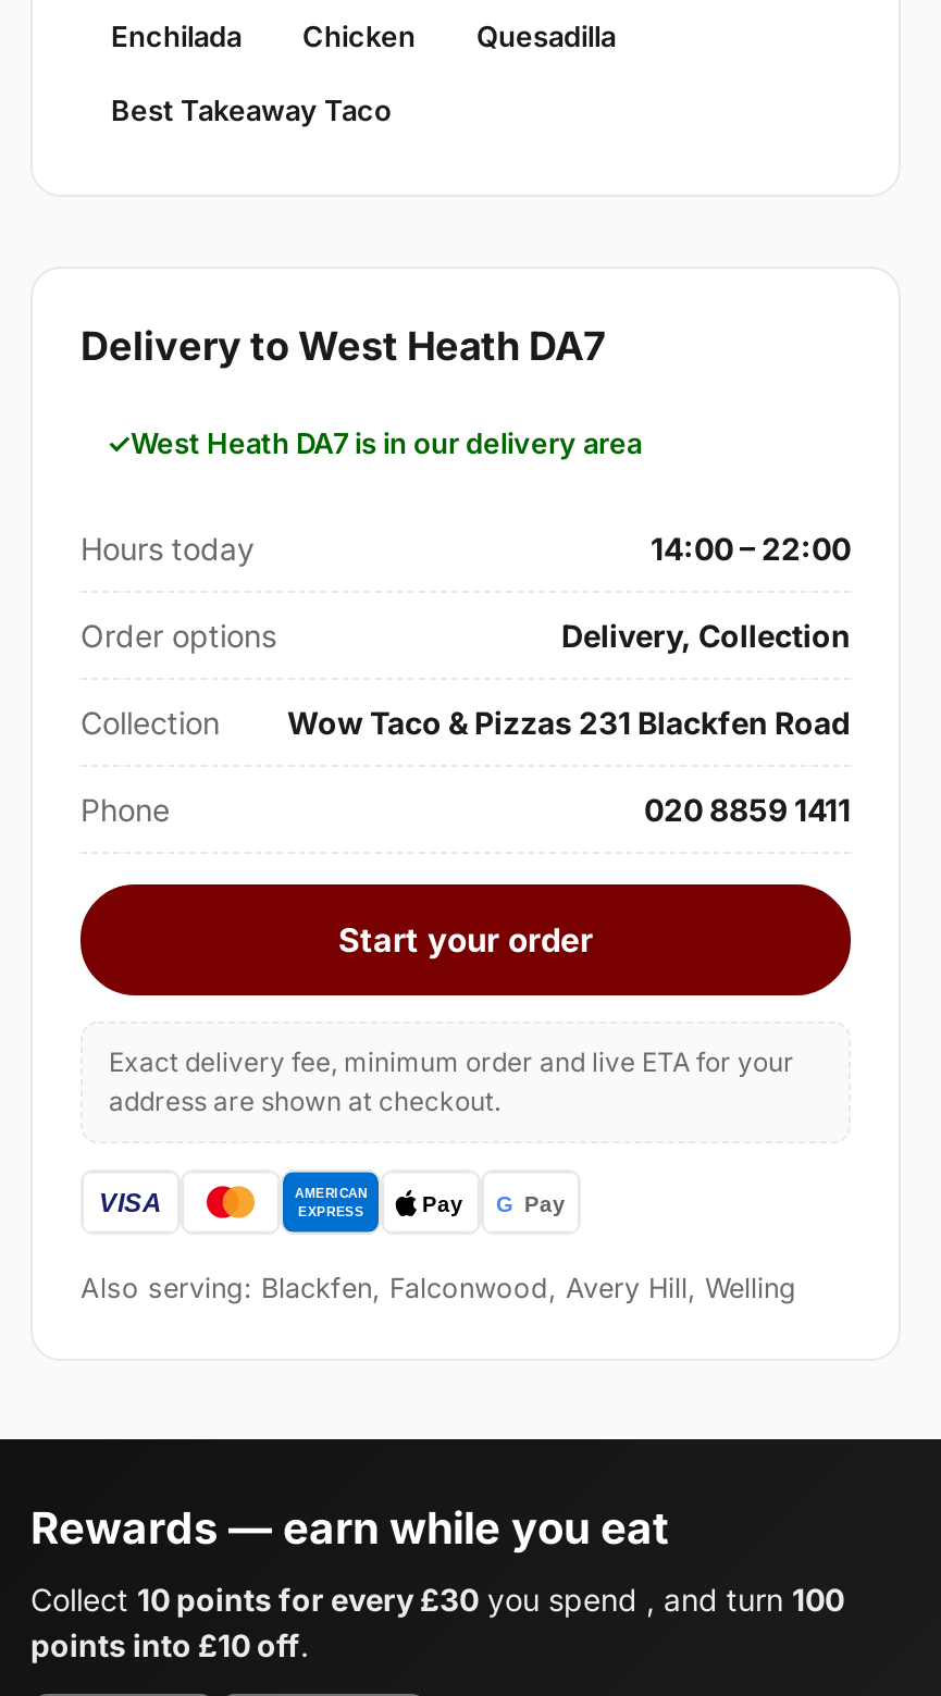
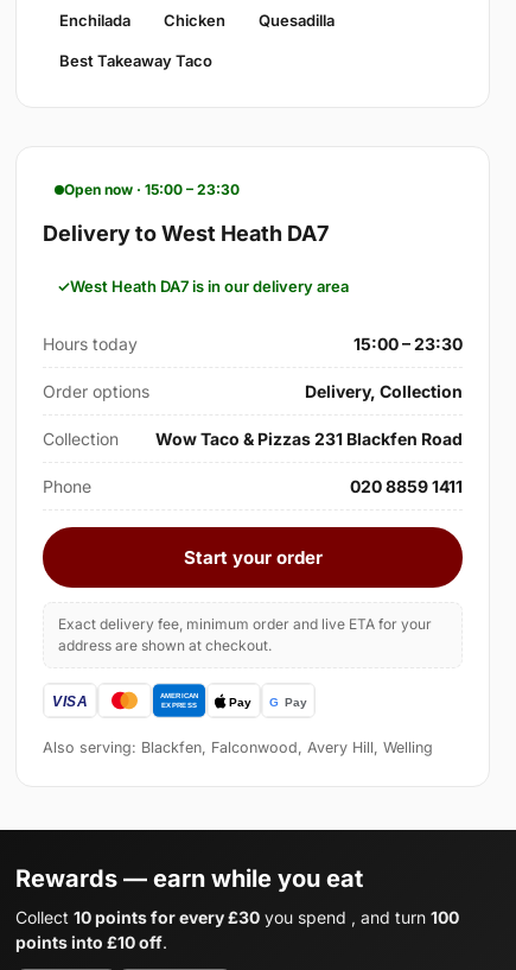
+ Open now · 15:00 – 23:30

- 14:00 – 22:00
+ 15:00 – 23:30
